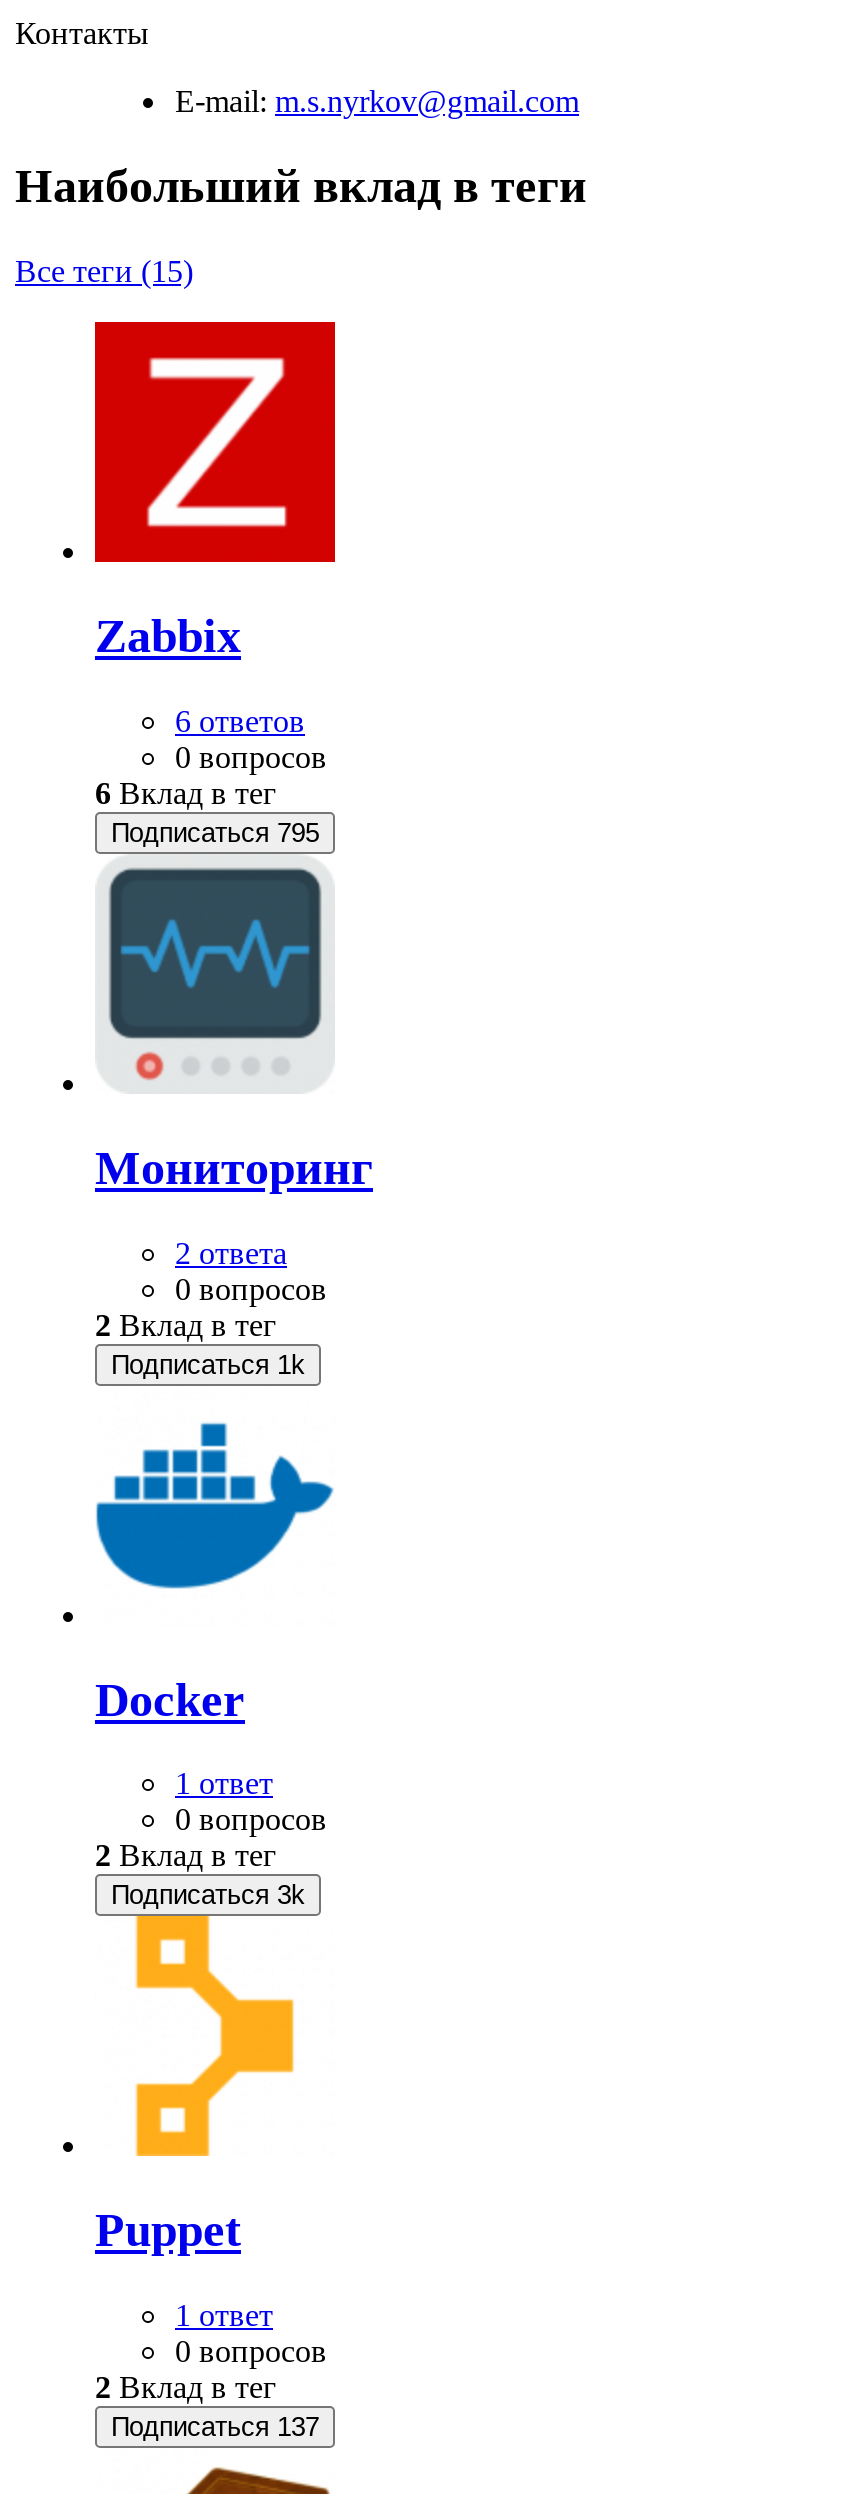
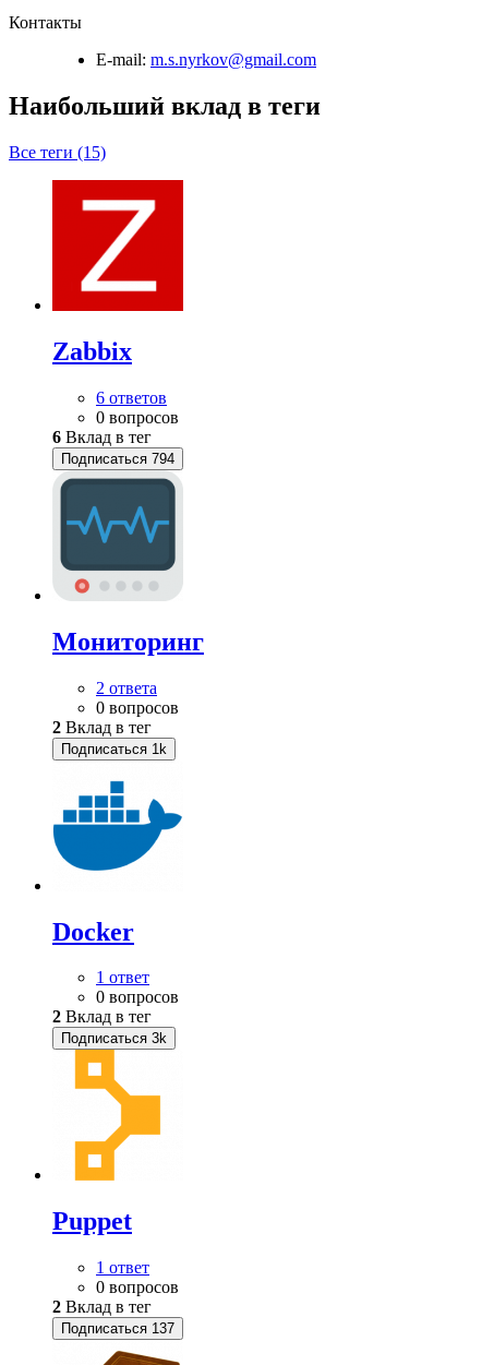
- Подписаться 795
+ Подписаться 794
